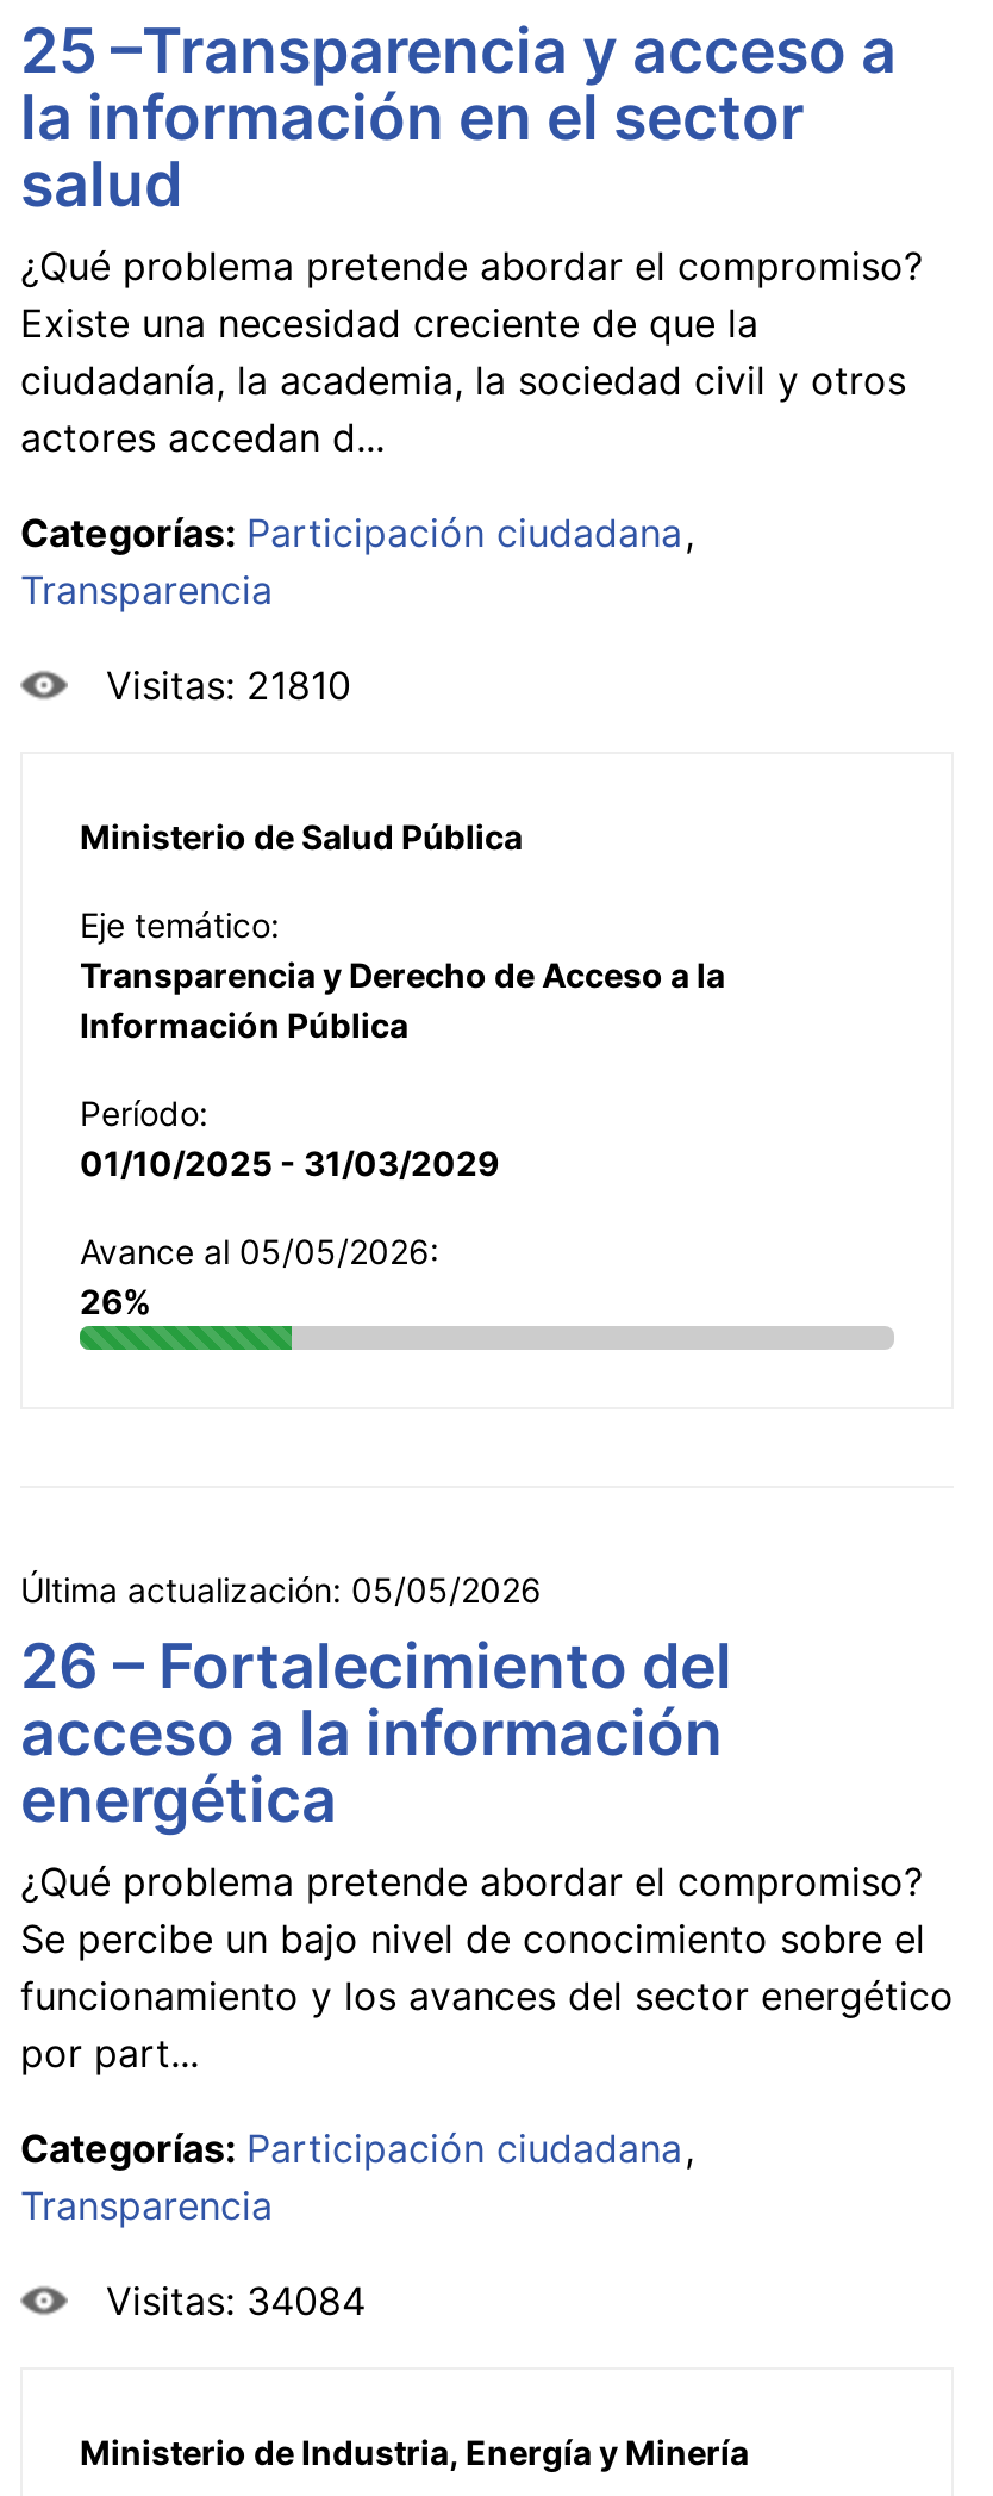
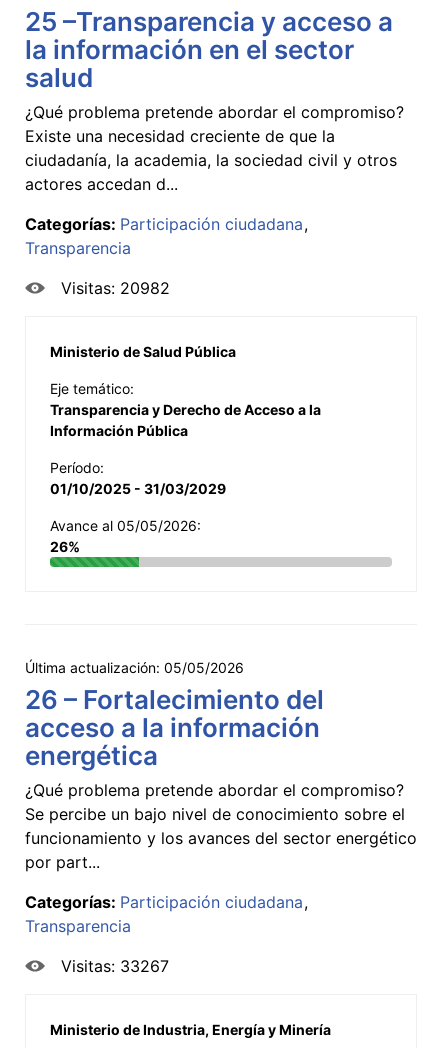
- Visitas: 21810
+ Visitas: 20982

- Visitas: 34084
+ Visitas: 33267
